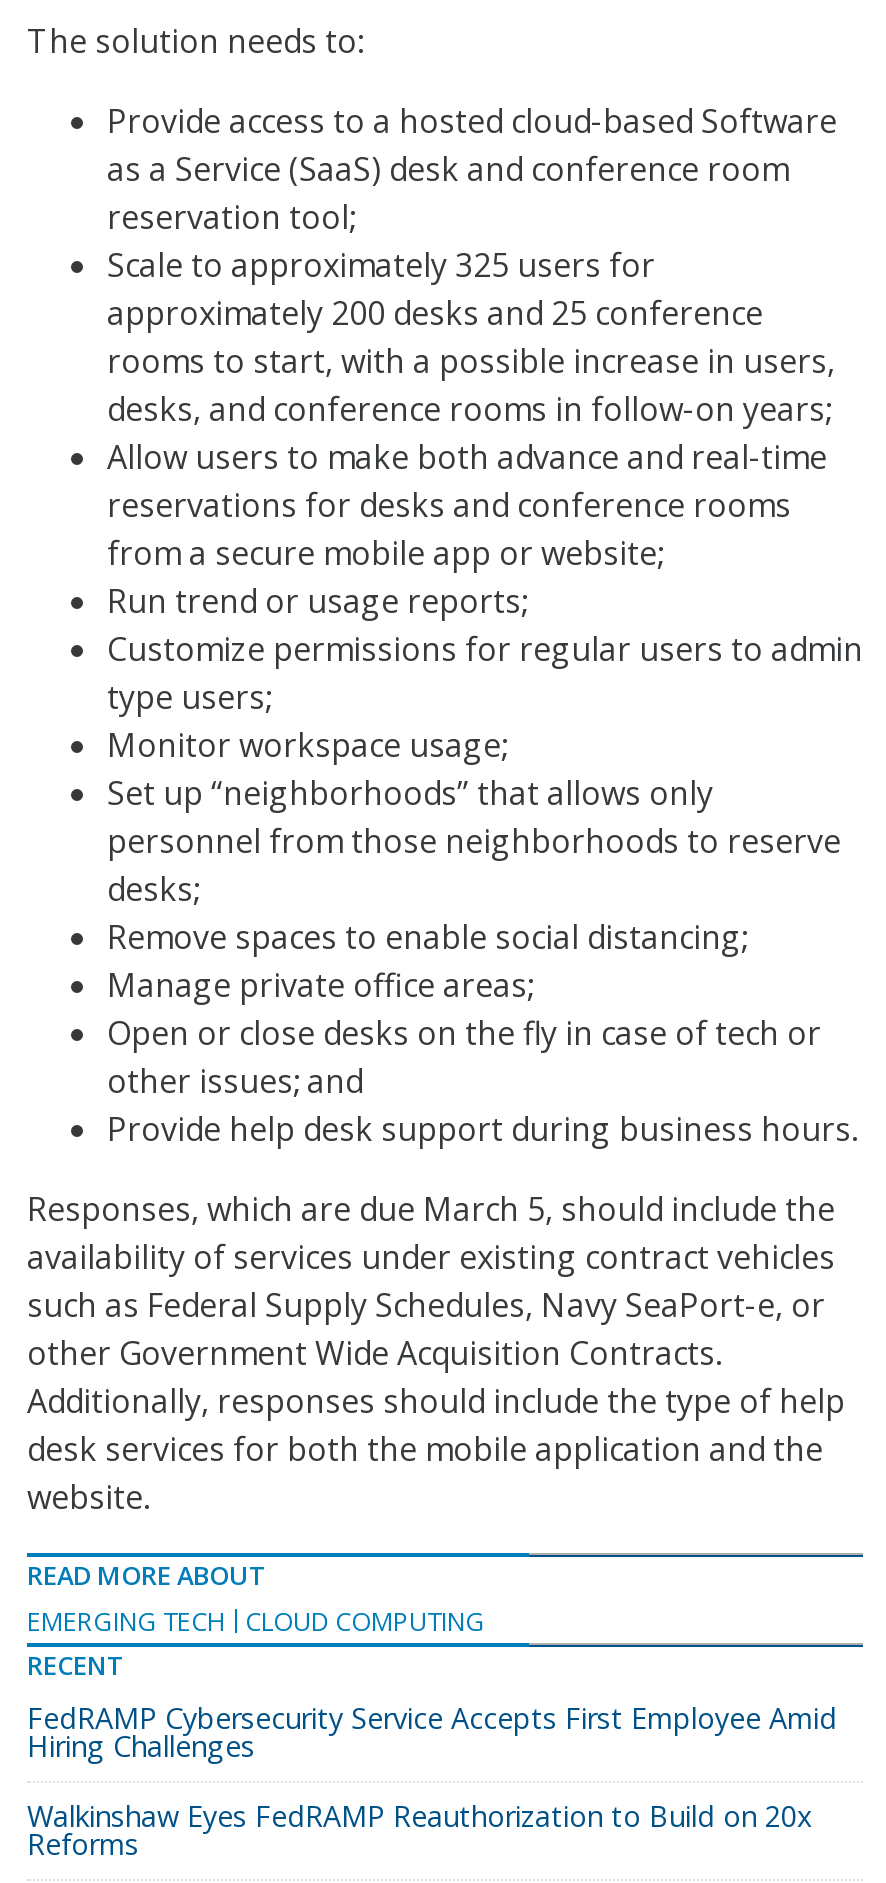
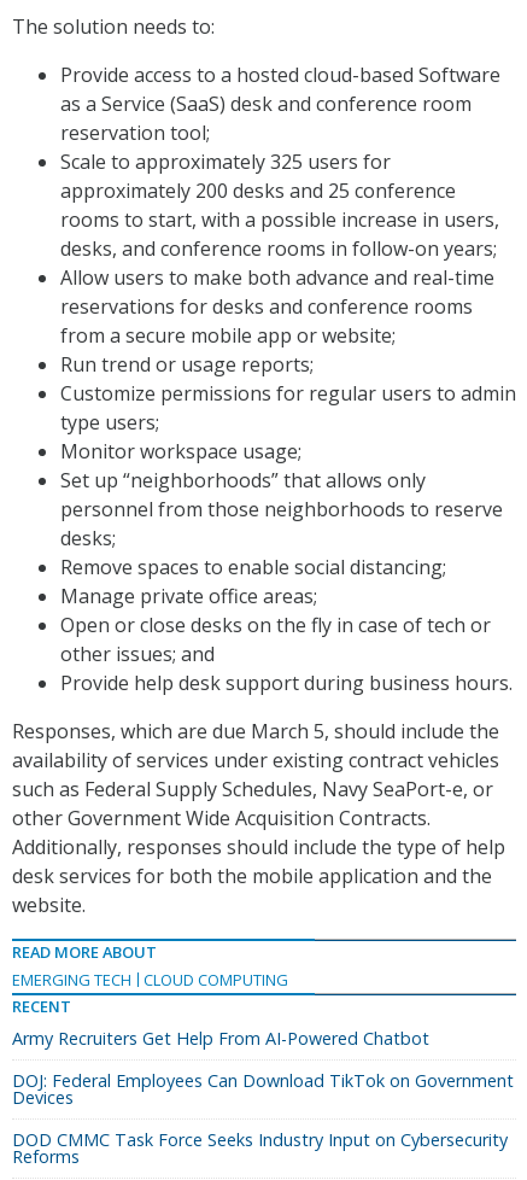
- FedRAMP Cybersecurity Service Accepts First Employee Amid
- Hiring Challenges
- Walkinshaw Eyes FedRAMP Reauthorization to Build on 20x
+ Army Recruiters Get Help From AI-Powered Chatbot
+ DOJ: Federal Employees Can Download TikTok on Government
+ Devices
+ DOD CMMC Task Force Seeks Industry Input on Cybersecurity
